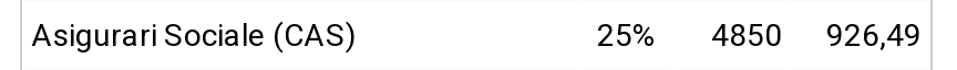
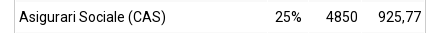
- 25% 4850 926,49
+ 25% 4850 925,77
